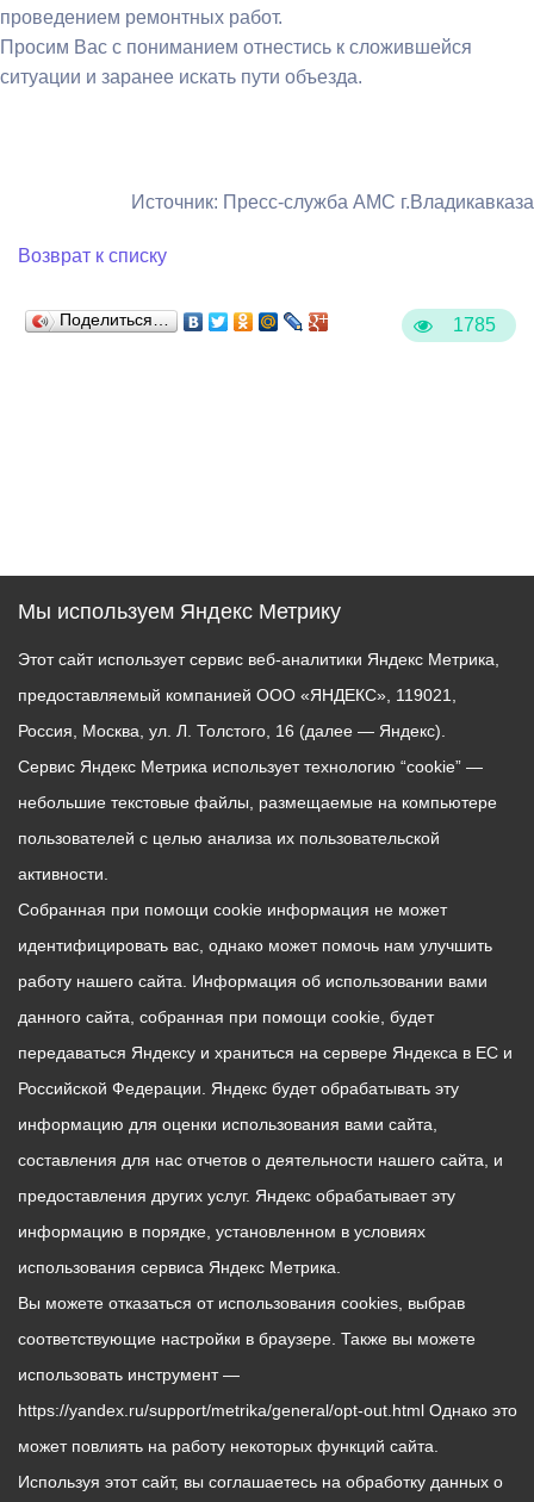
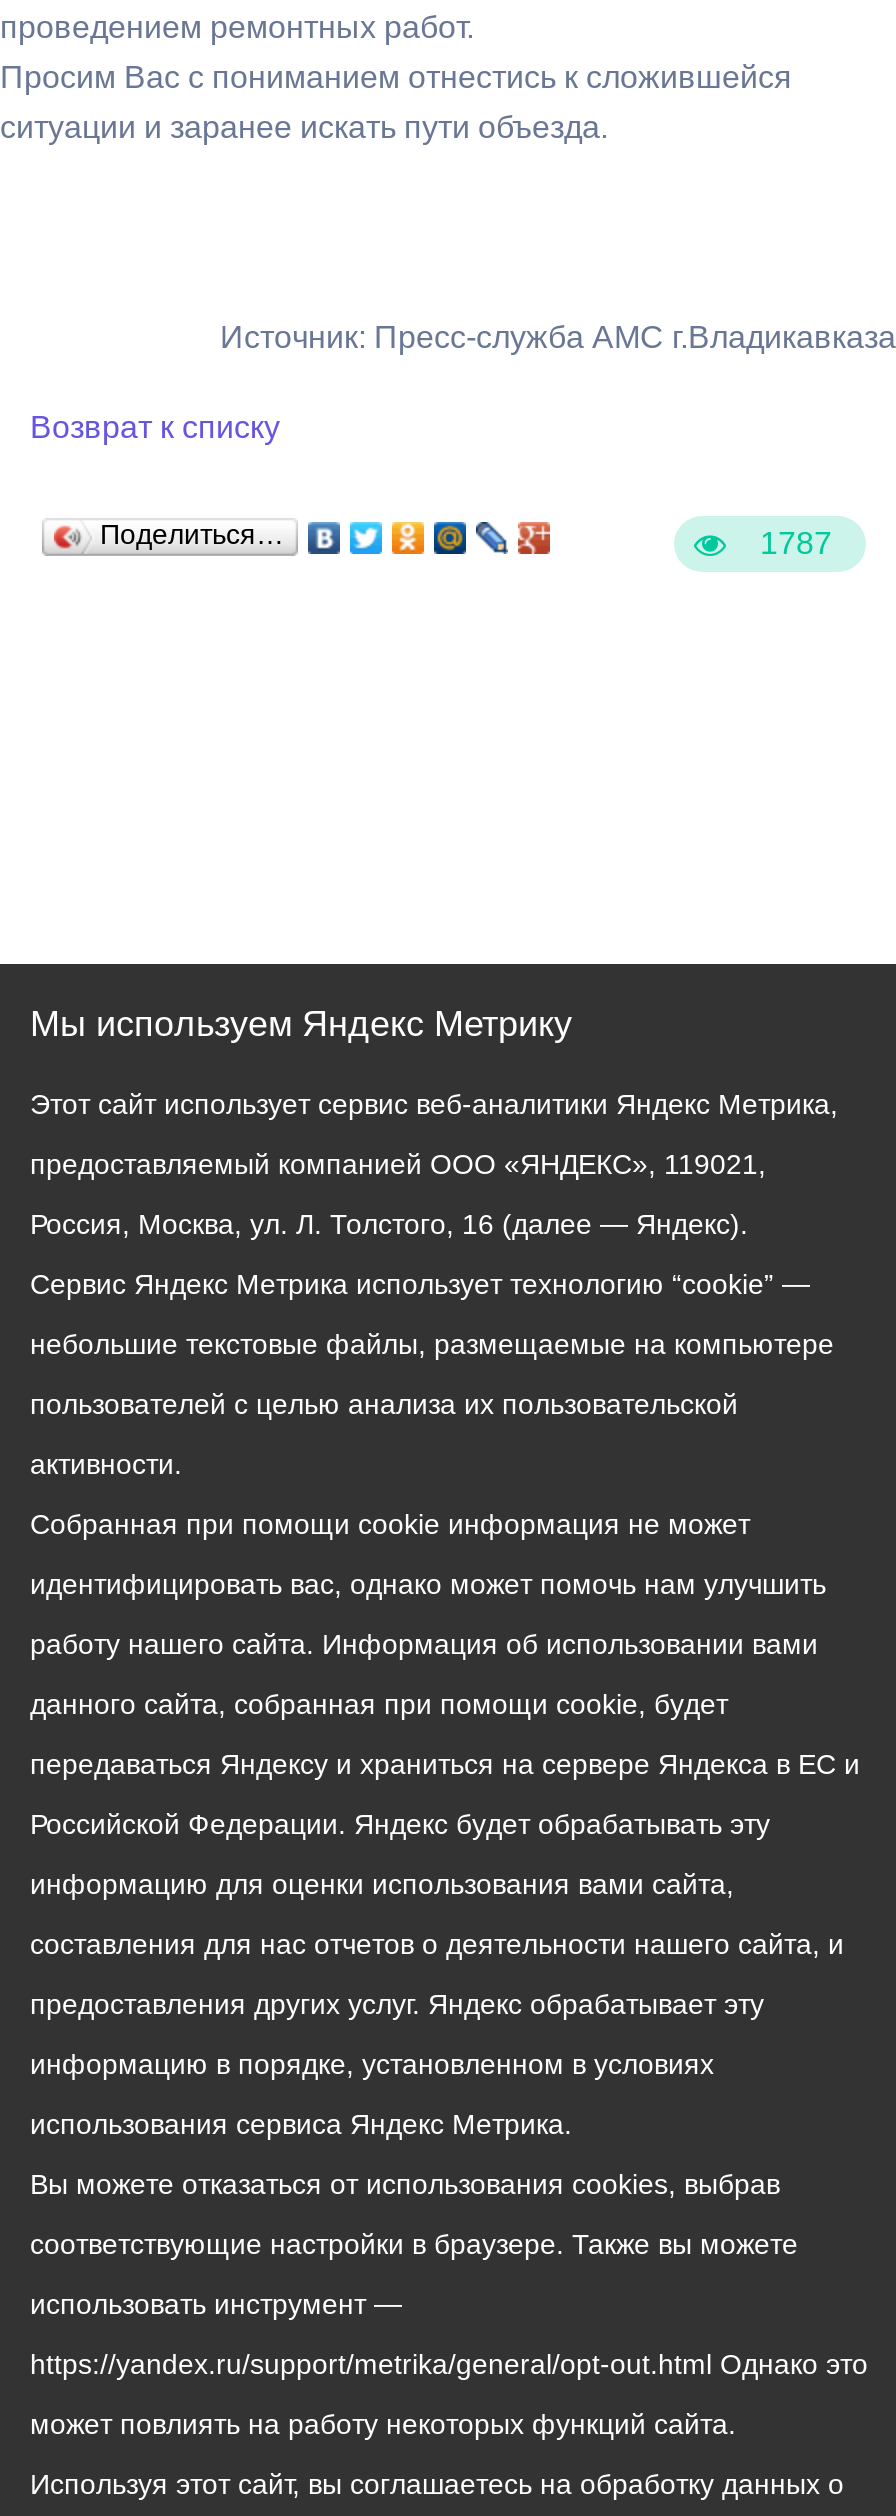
- 1785
+ 1787
